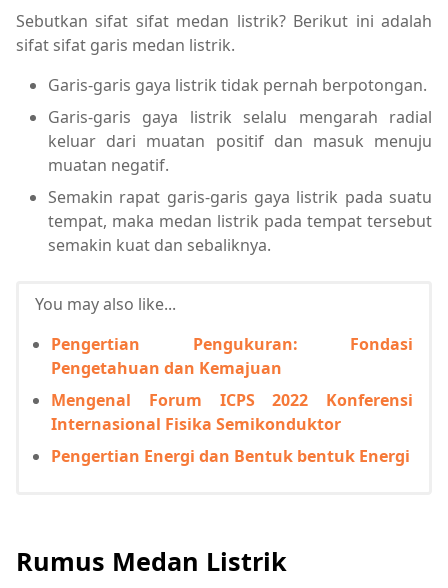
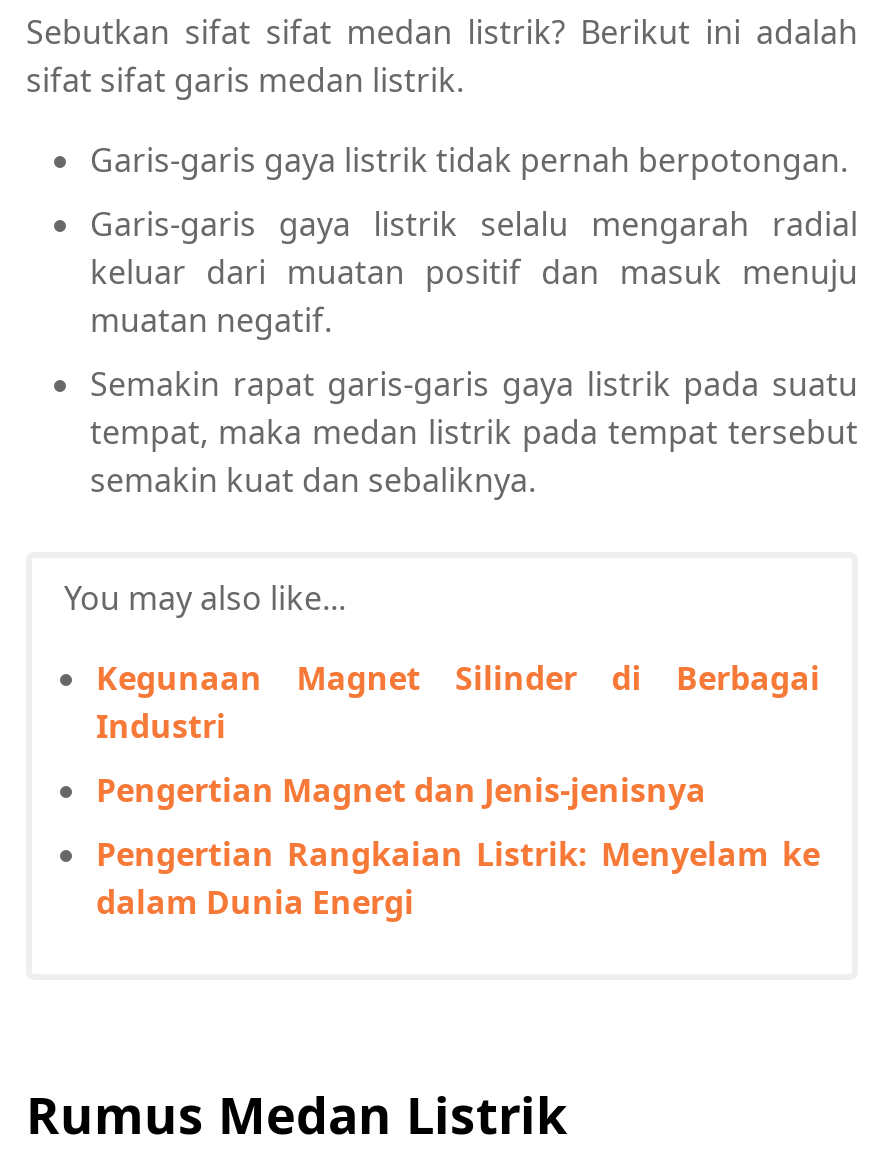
- Pengertian Pengukuran: Fondasi
- Pengetahuan dan Kemajuan
+ Kegunaan Magnet Silinder di Berbagai
+ Industri

- Mengenal Forum ICPS 2022 Konferensi
- Internasional Fisika Semikonduktor
+ Pengertian Magnet dan Jenis-jenisnya

- Pengertian Energi dan Bentuk bentuk Energi
+ Pengertian Rangkaian Listrik: Menyelam ke
+ dalam Dunia Energi
